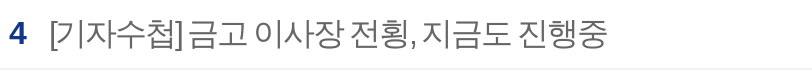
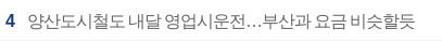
- [기자수첩] 금고 이사장 전횡, 지금도 진행중
+ 양산도시철도 내달 영업시운전…부산과 요금 비슷할듯
